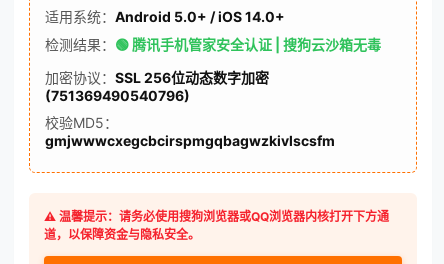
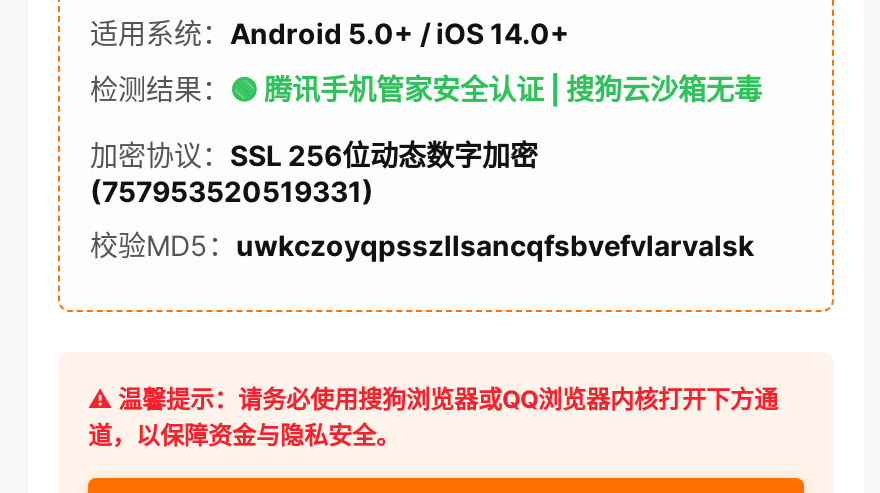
- (751369490540796)
+ (757953520519331)

- 校验MD5：
- gmjwwwcxegcbcirspmgqbagwzkivlscsfm
+ 校验MD5：uwkczoyqpsszllsancqfsbvefvlarvalsk
